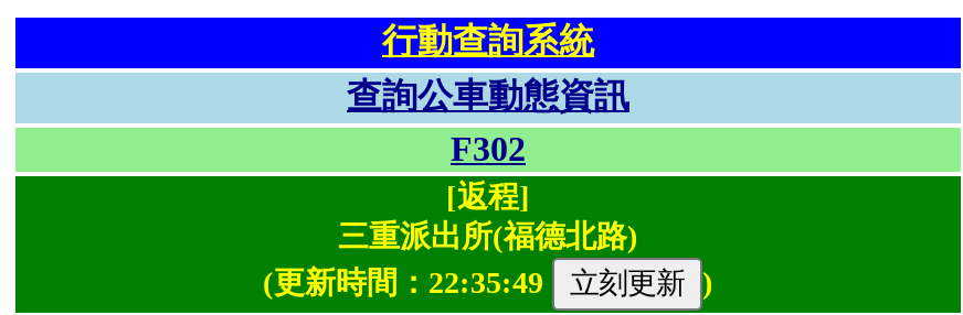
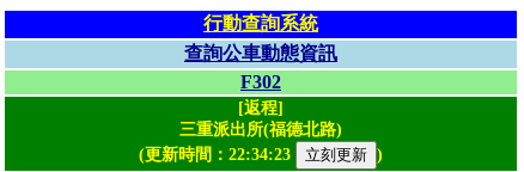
- (更新時間：22:35:49
+ (更新時間：22:34:23
